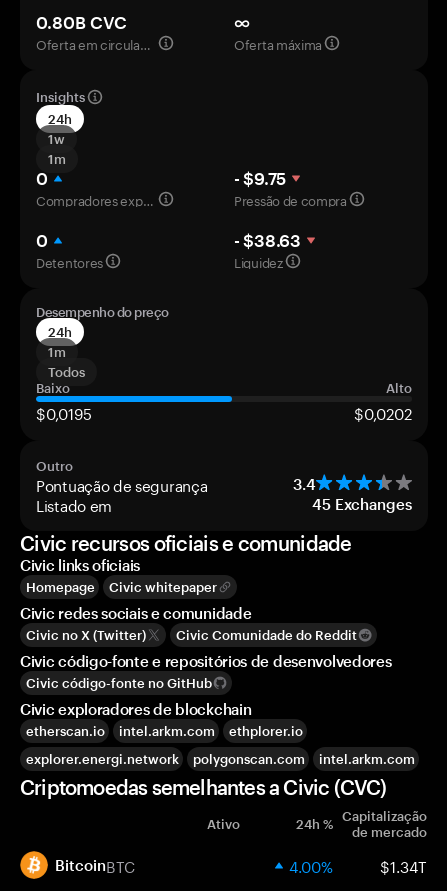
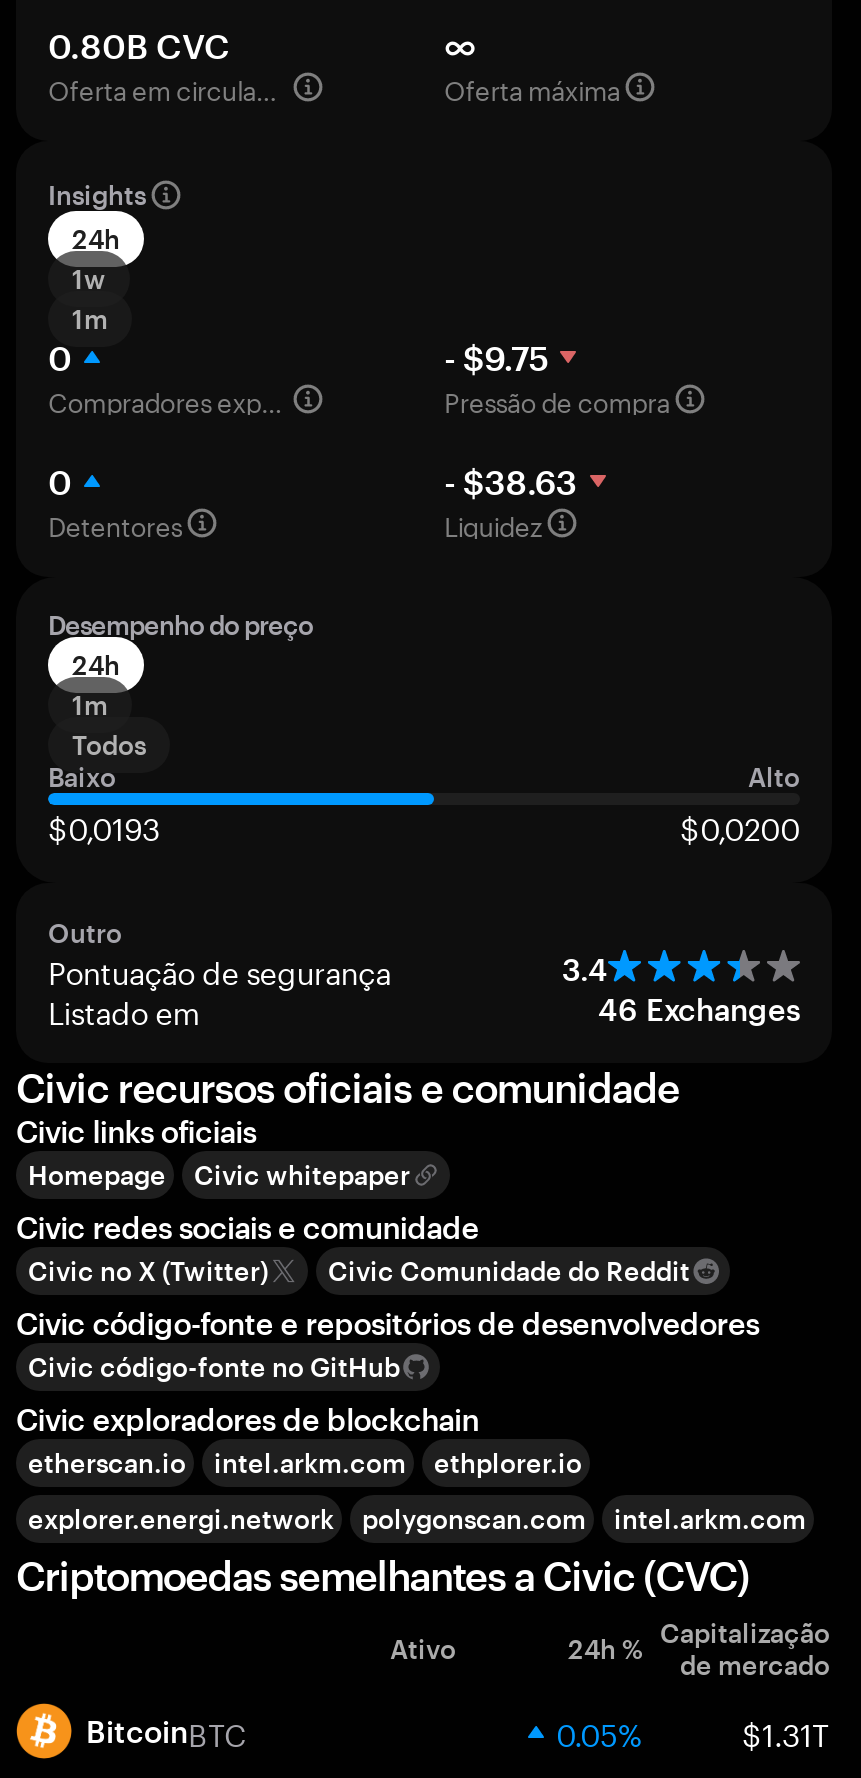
- $0,0195
+ $0,0193

- $0,0202
+ $0,0200

- 45 Exchanges
+ 46 Exchanges

- 4.00%
- $1.34T
+ 0.05%
+ $1.31T
